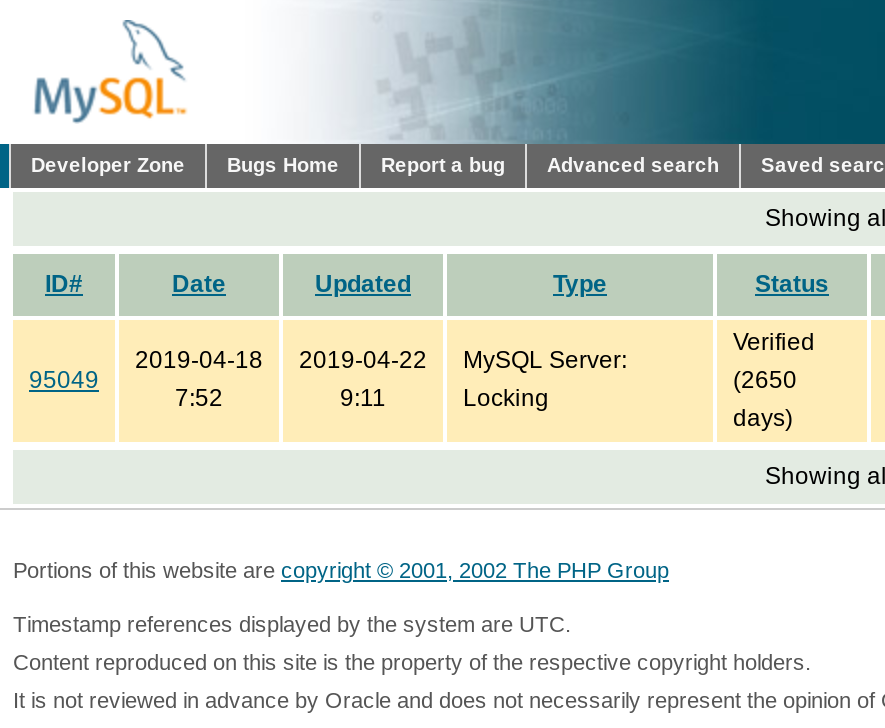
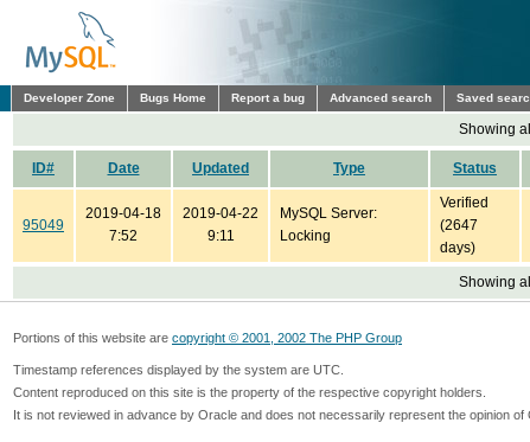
- (2650
+ (2647
